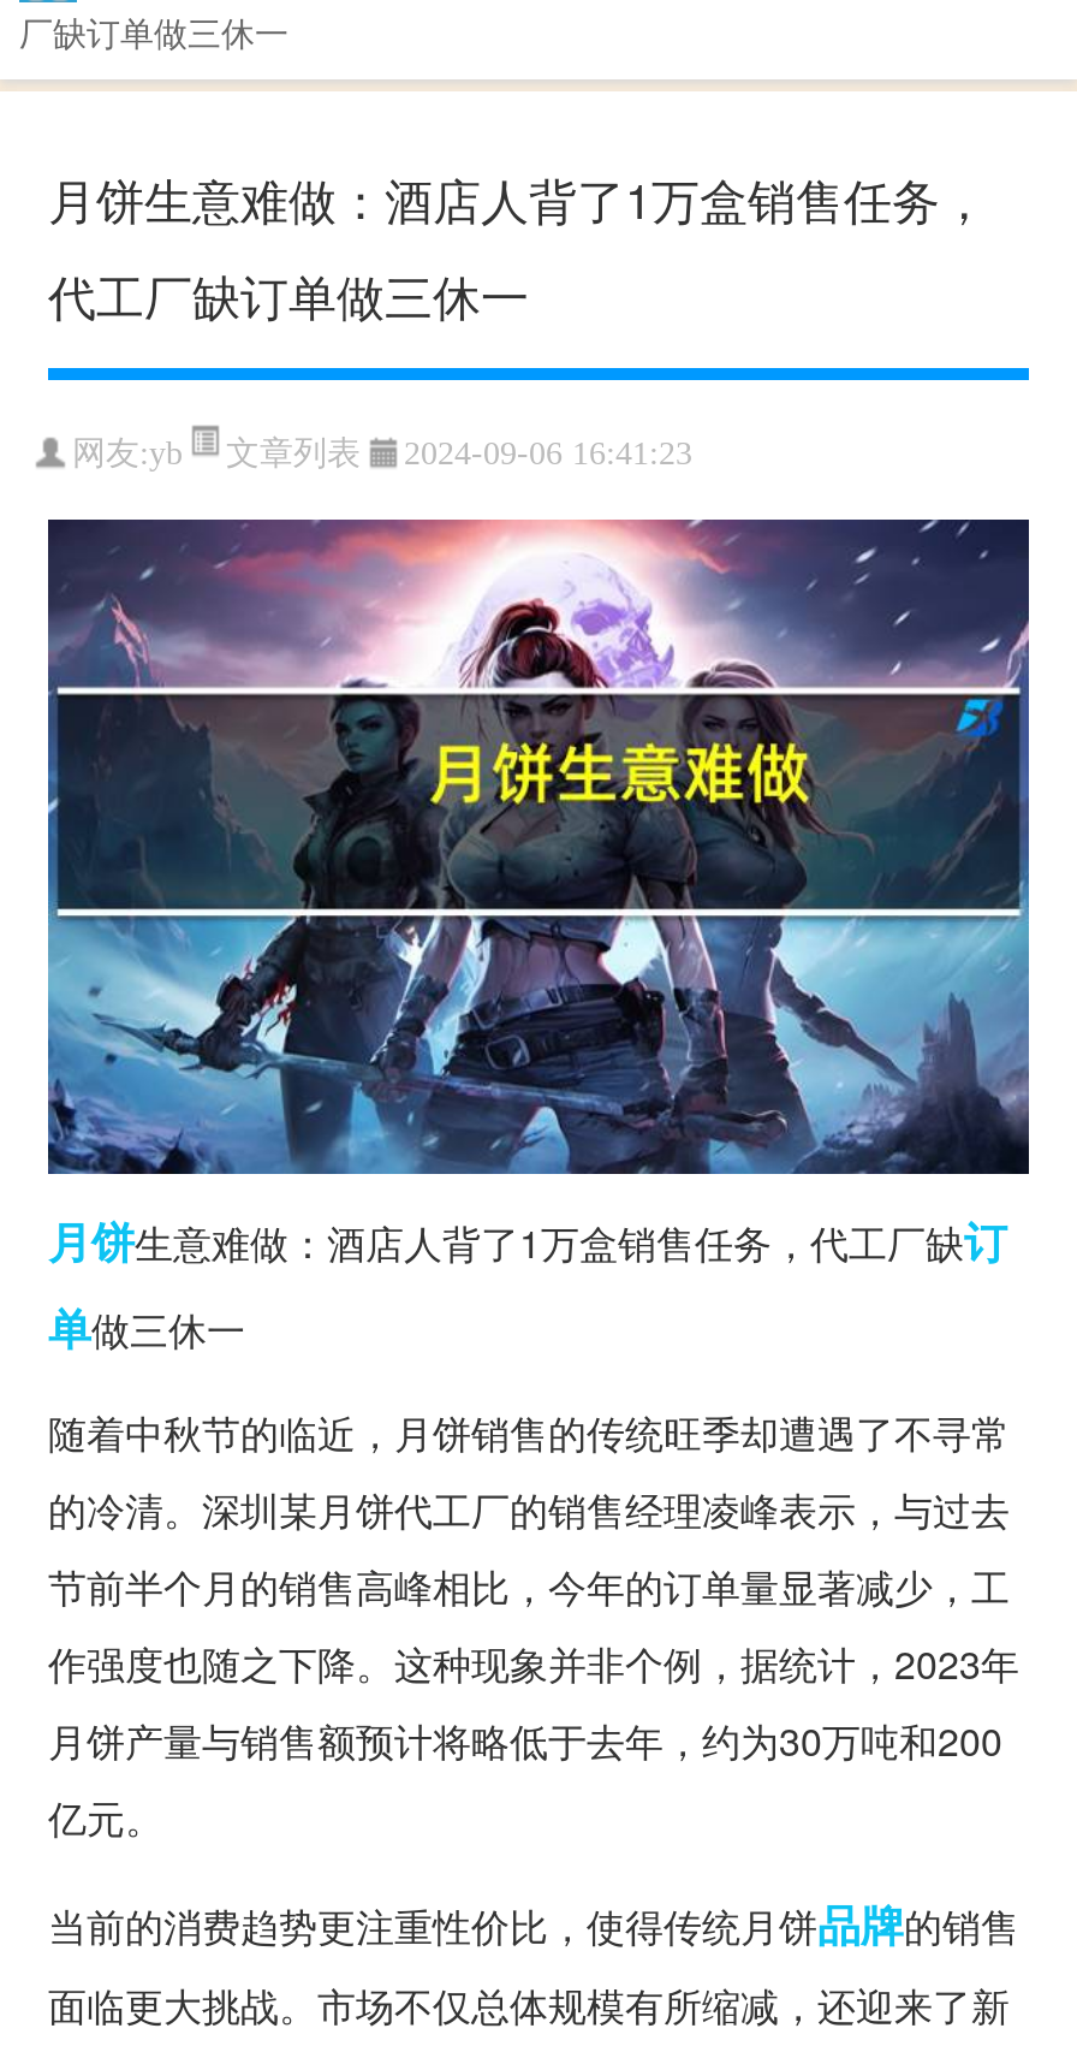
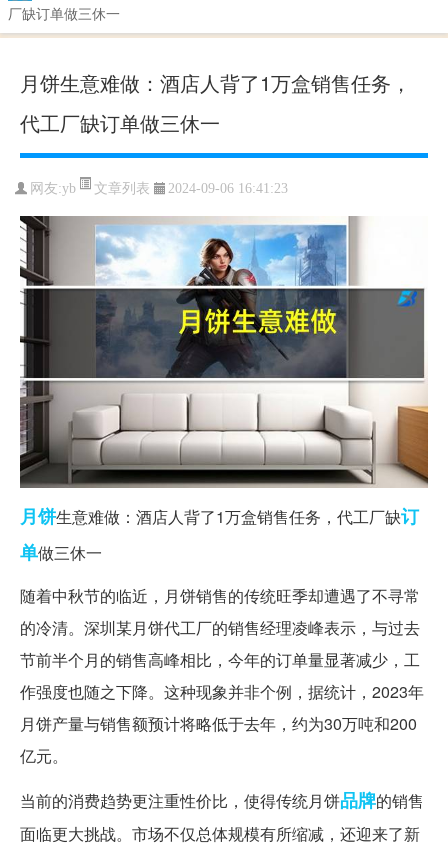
- [image]
+ [image]
